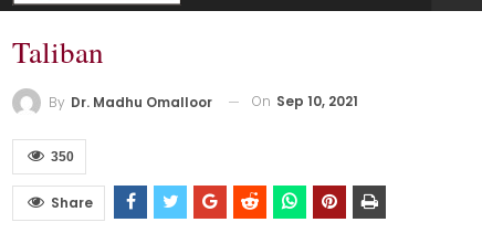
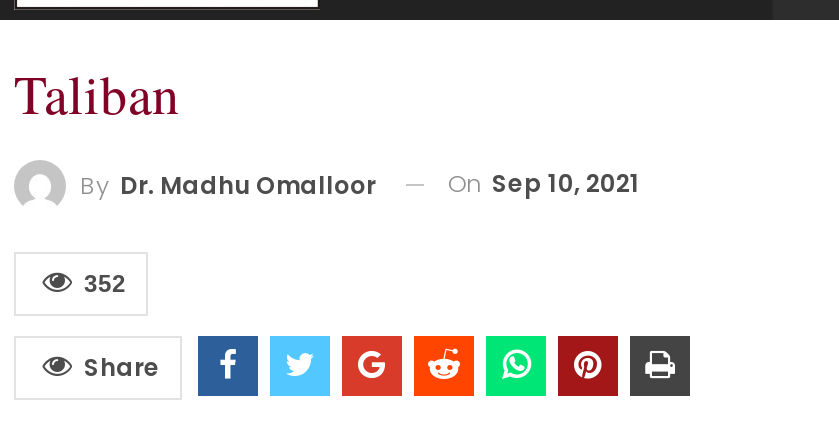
- 350
+ 352
